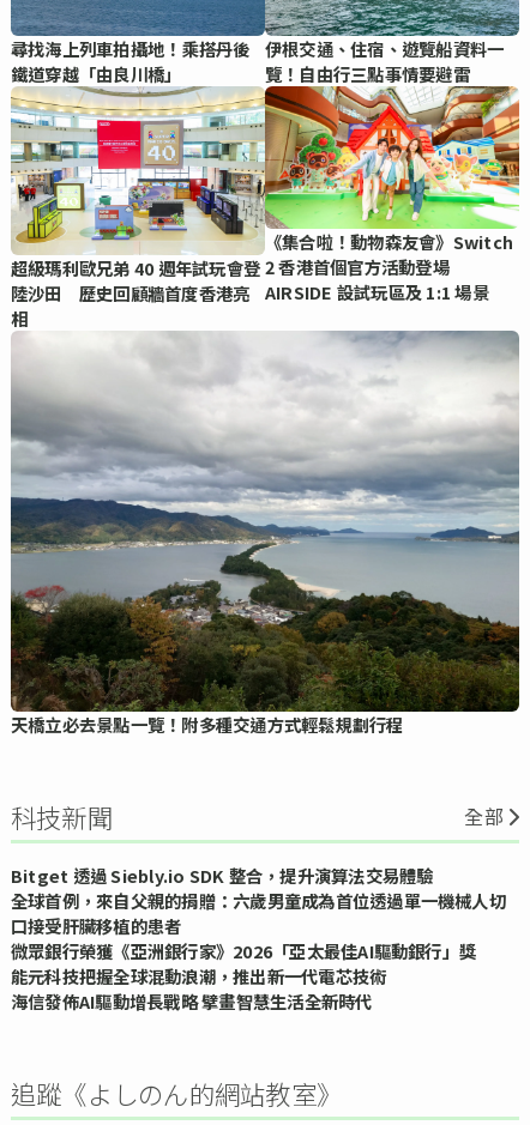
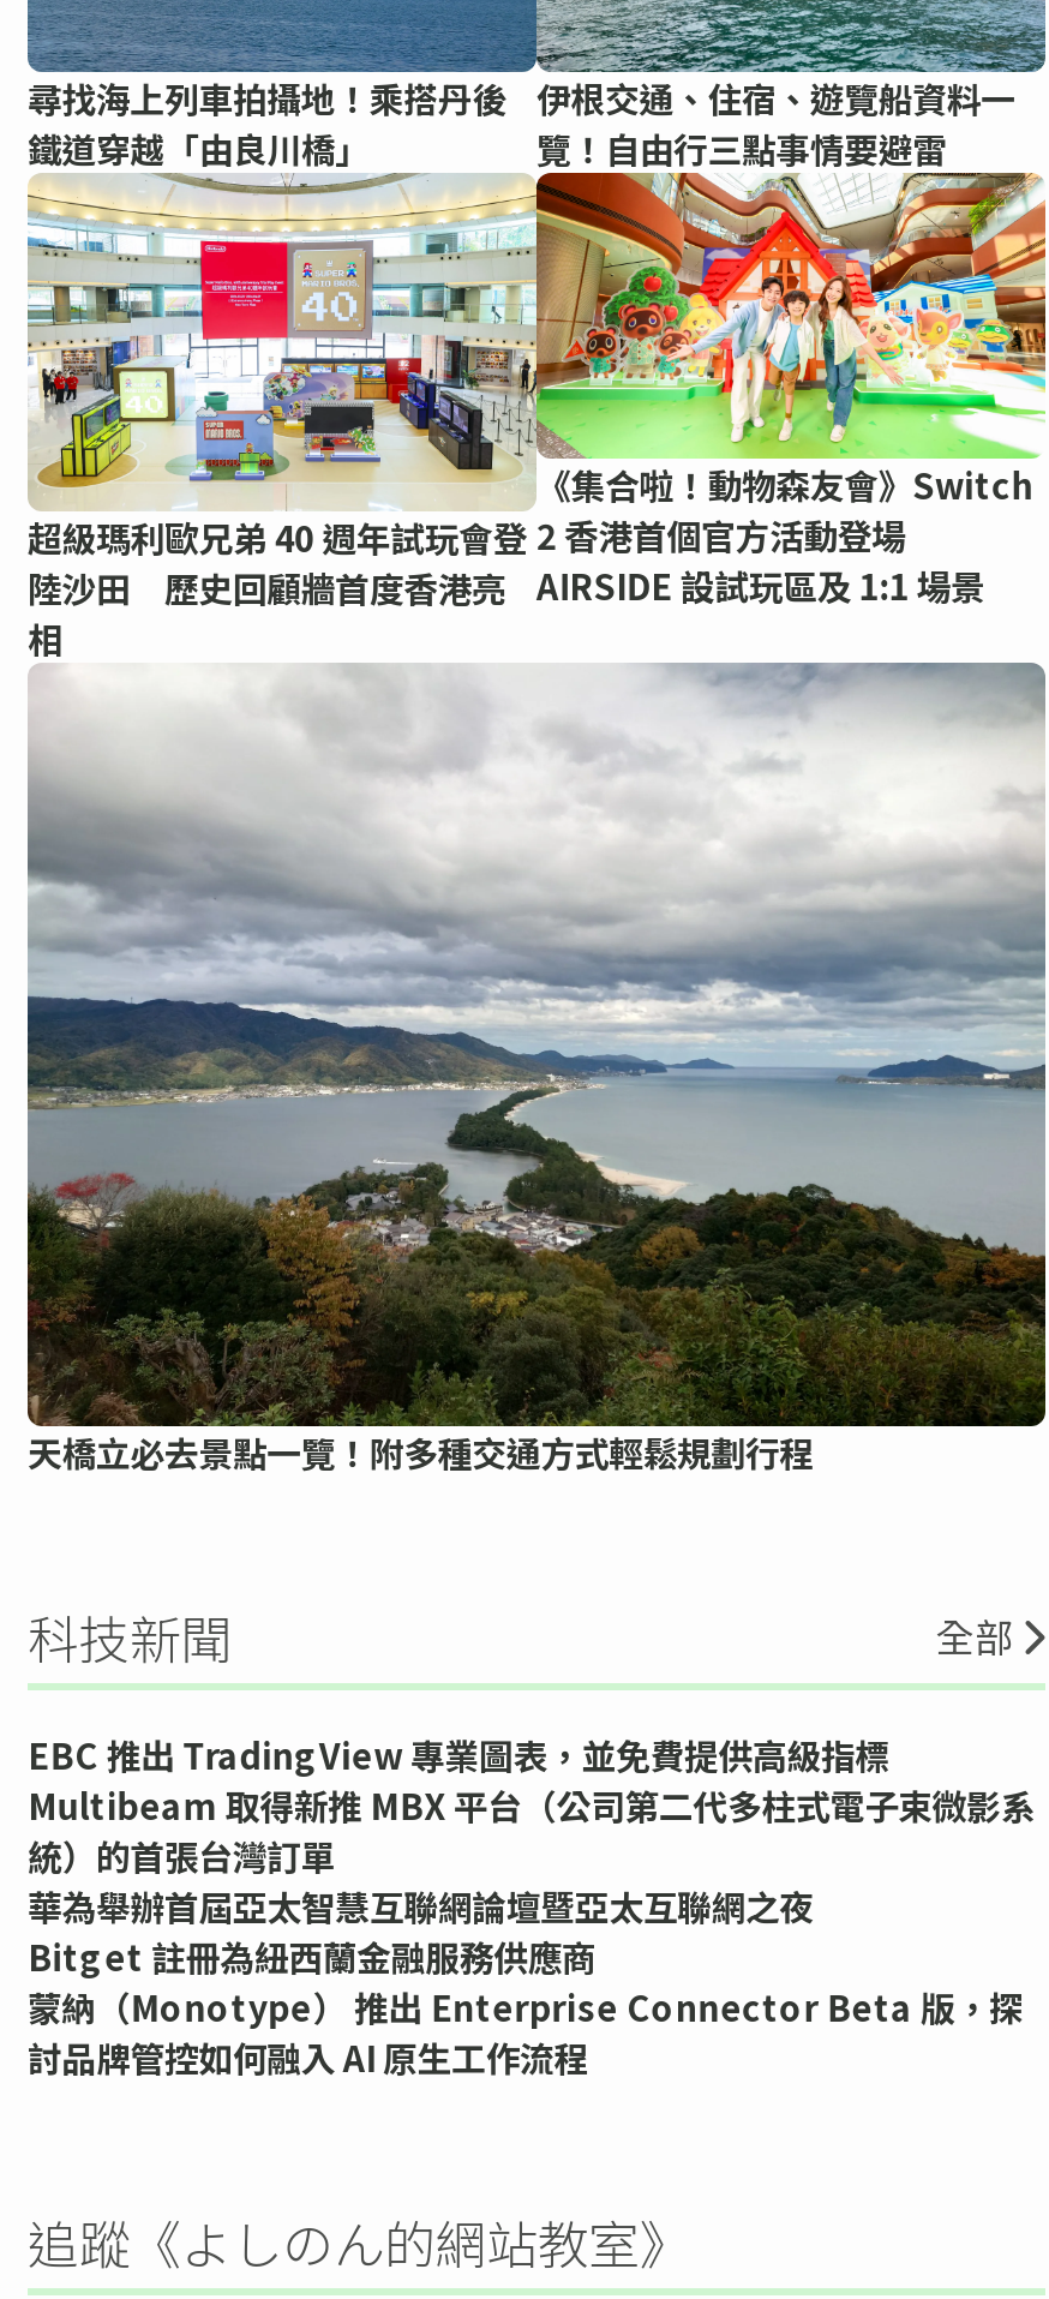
- Bitget 透過 Siebly.io SDK 整合，提升演算法交易體驗
- 全球首例，來自父親的捐贈：六歲男童成為首位透過單一機械人切
- 口接受肝臟移植的患者
- 微眾銀行榮獲《亞洲銀行家》2026「亞太最佳AI驅動銀行」獎
- 能元科技把握全球混動浪潮，推出新一代電芯技術
- 海信發佈AI驅動增長戰略 擘畫智慧生活全新時代
+ EBC 推出 TradingView 專業圖表，並免費提供高級指標
+ Multibeam 取得新推 MBX 平台（公司第二代多柱式電子束微影系
+ 統）的首張台灣訂單
+ 華為舉辦首屆亞太智慧互聯網論壇暨亞太互聯網之夜
+ Bitget 註冊為紐西蘭金融服務供應商
+ 蒙納（Monotype） 推出 Enterprise Connector Beta 版，探
+ 討品牌管控如何融入 AI 原生工作流程
